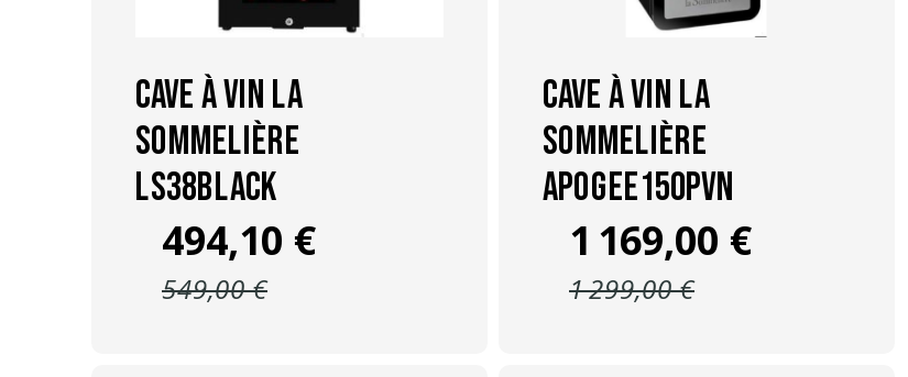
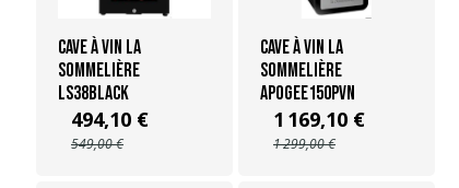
- 1 169,00 €
+ 1 169,10 €
